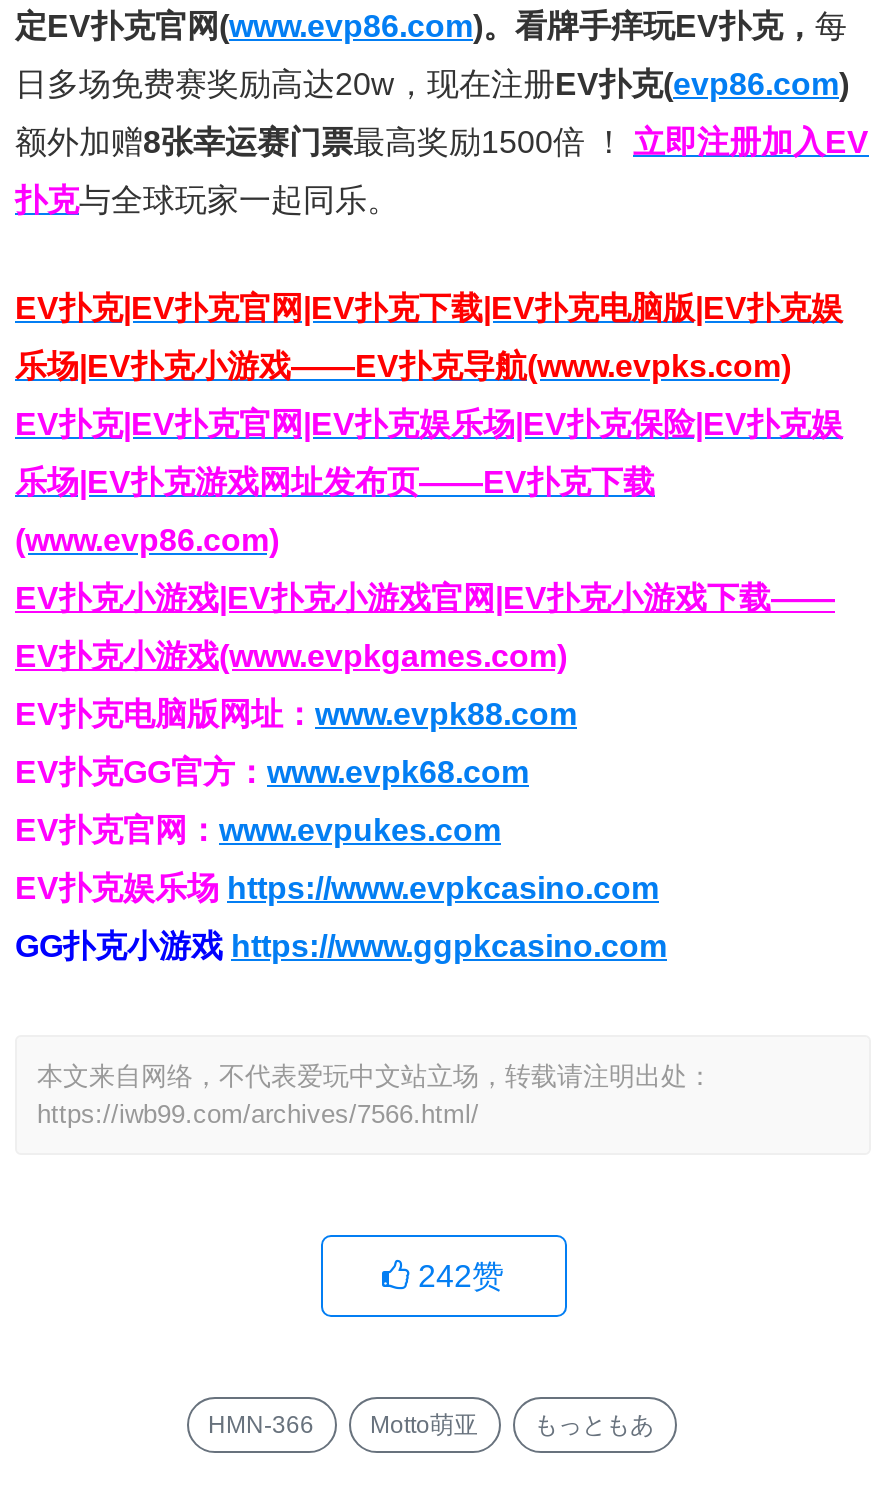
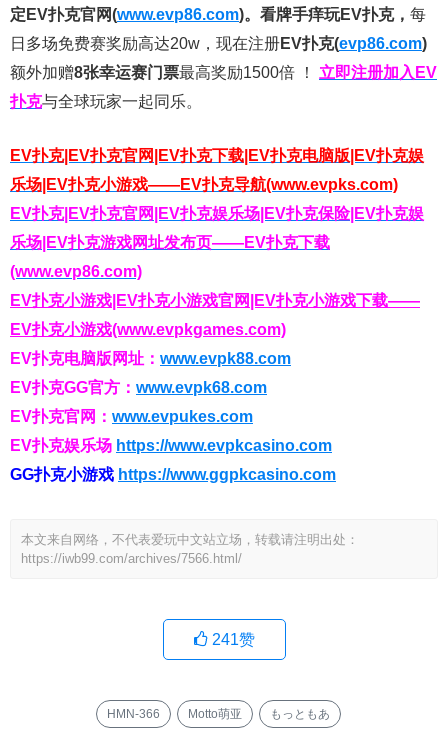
- 242赞
+ 241赞
